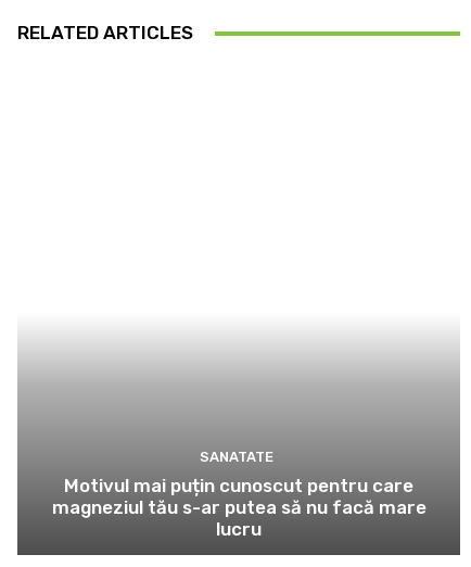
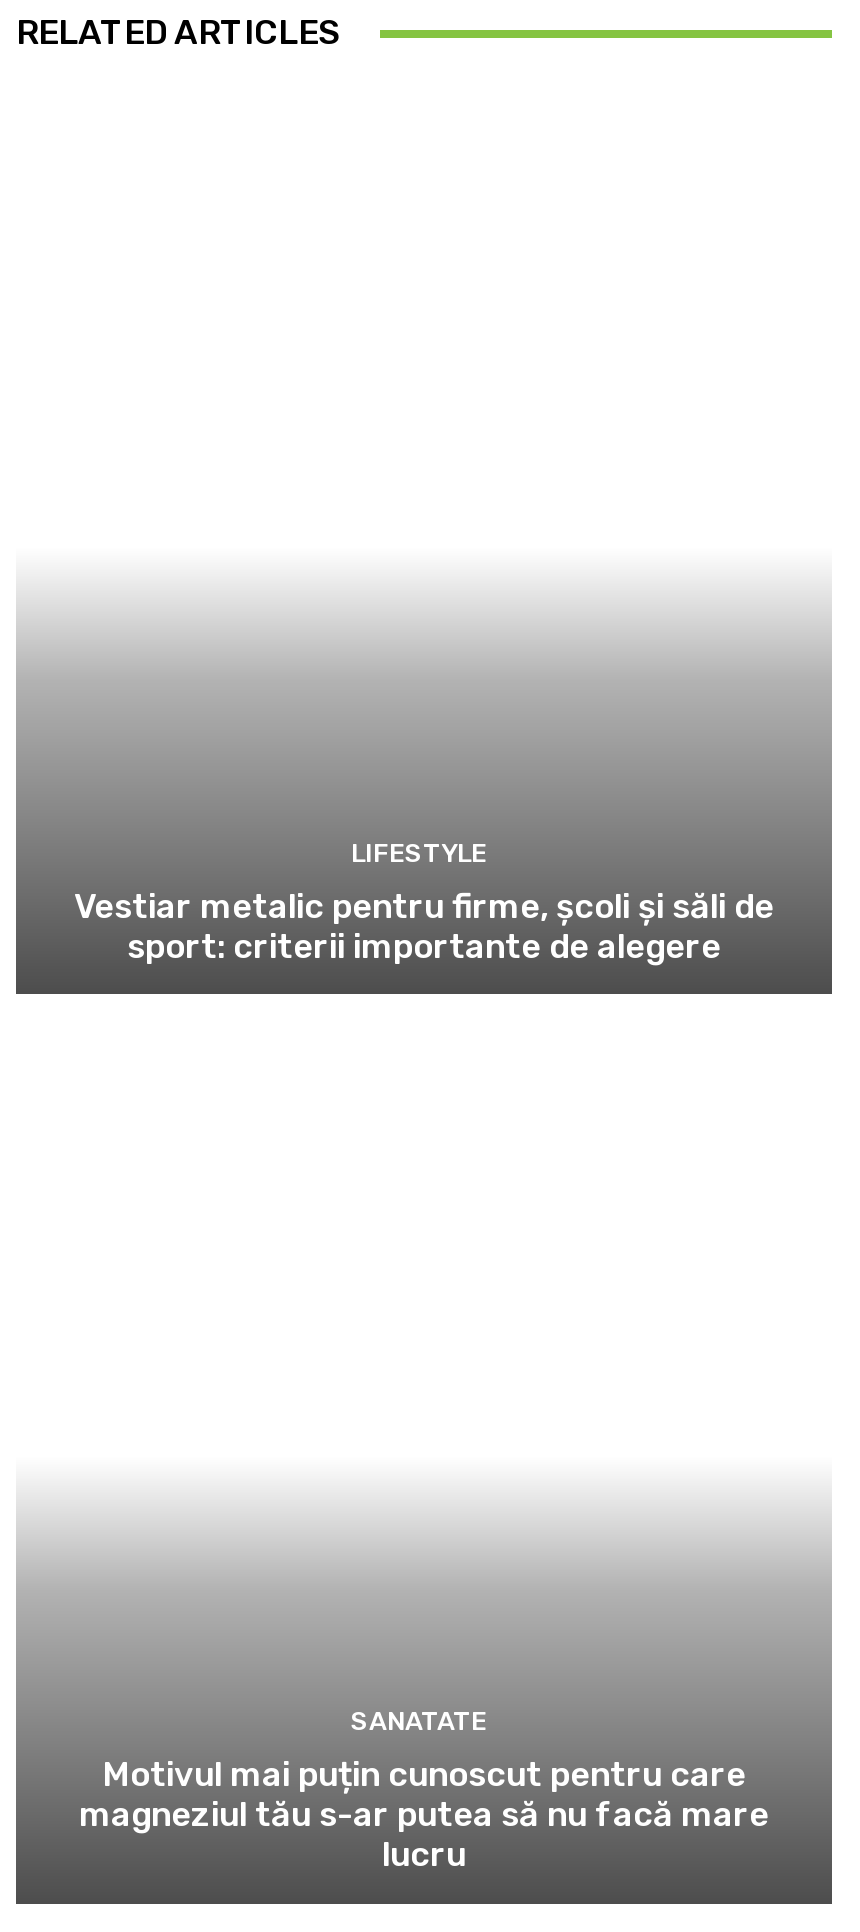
+ LIFESTYLE
+ Vestiar metalic pentru firme, școli și săli de
+ sport: criterii importante de alegere
